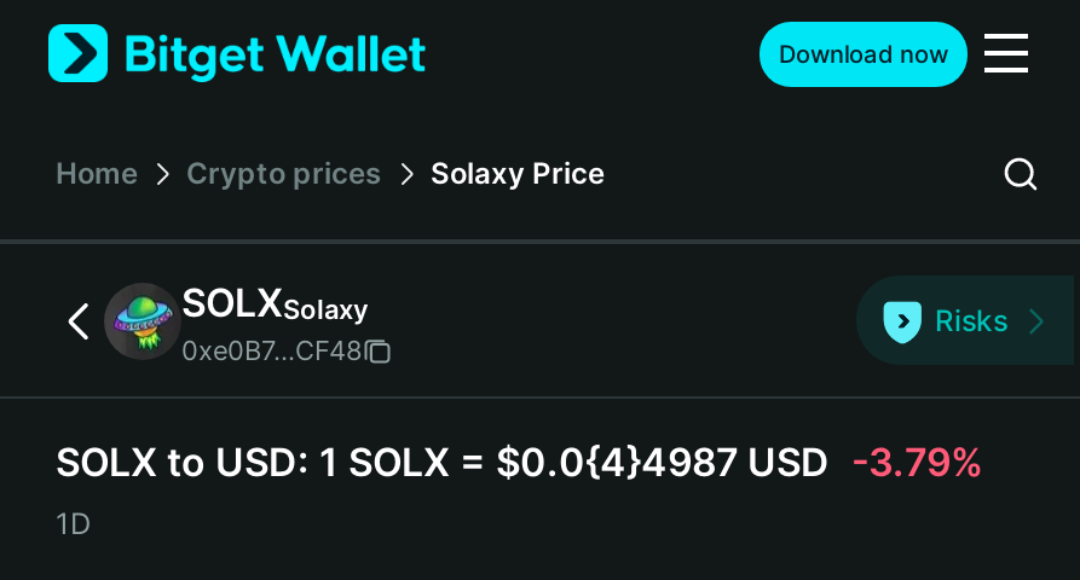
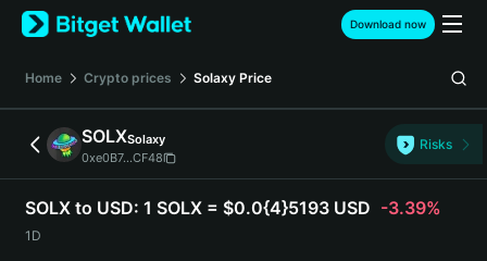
- SOLX to USD: 1 SOLX = $0.0{4}4987 USD -3.79%
+ SOLX to USD: 1 SOLX = $0.0{4}5193 USD -3.39%
